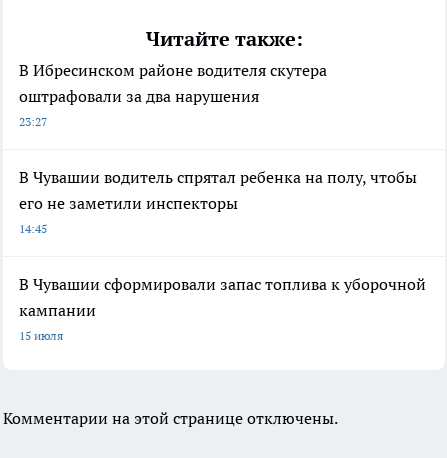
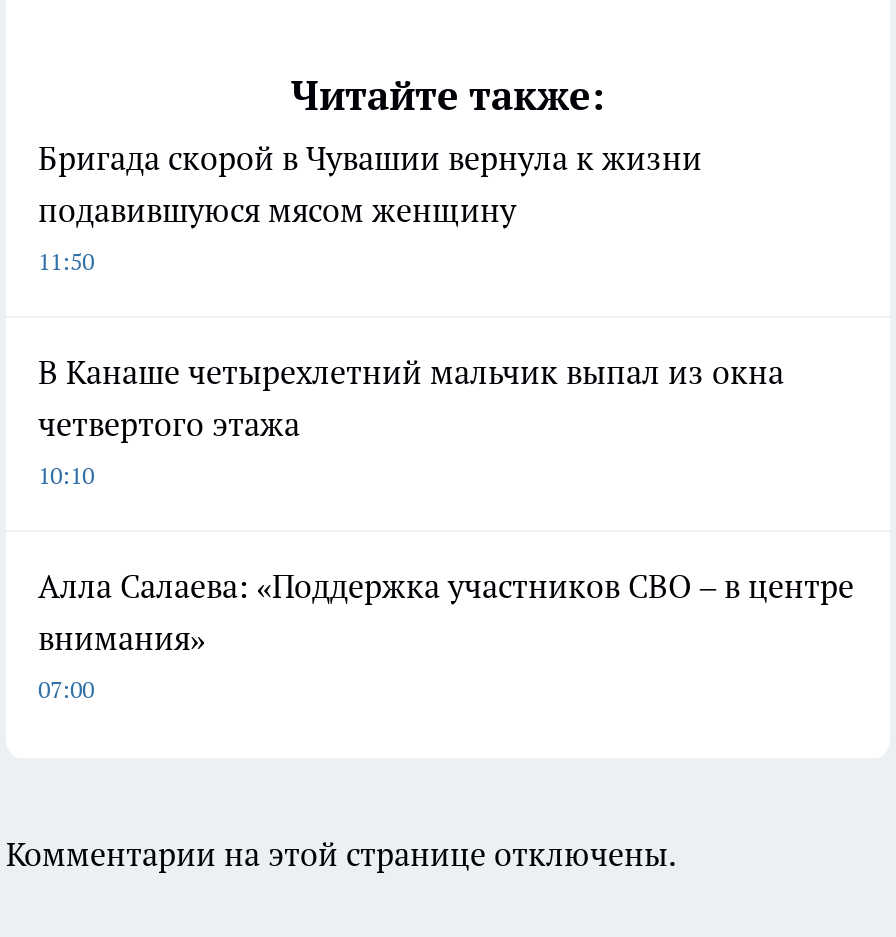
- В Ибресинском районе водителя скутера
- оштрафовали за два нарушения
- 23:27
+ Бригада скорой в Чувашии вернула к жизни
+ подавившуюся мясом женщину
+ 11:50

- В Чувашии водитель спрятал ребенка на полу, чтобы
- его не заметили инспекторы
- 14:45
+ В Канаше четырехлетний мальчик выпал из окна
+ четвертого этажа
+ 10:10

- В Чувашии сформировали запас топлива к уборочной
- кампании
- 15 июля
+ Алла Салаева: «Поддержка участников СВО – в центре
+ внимания»
+ 07:00
